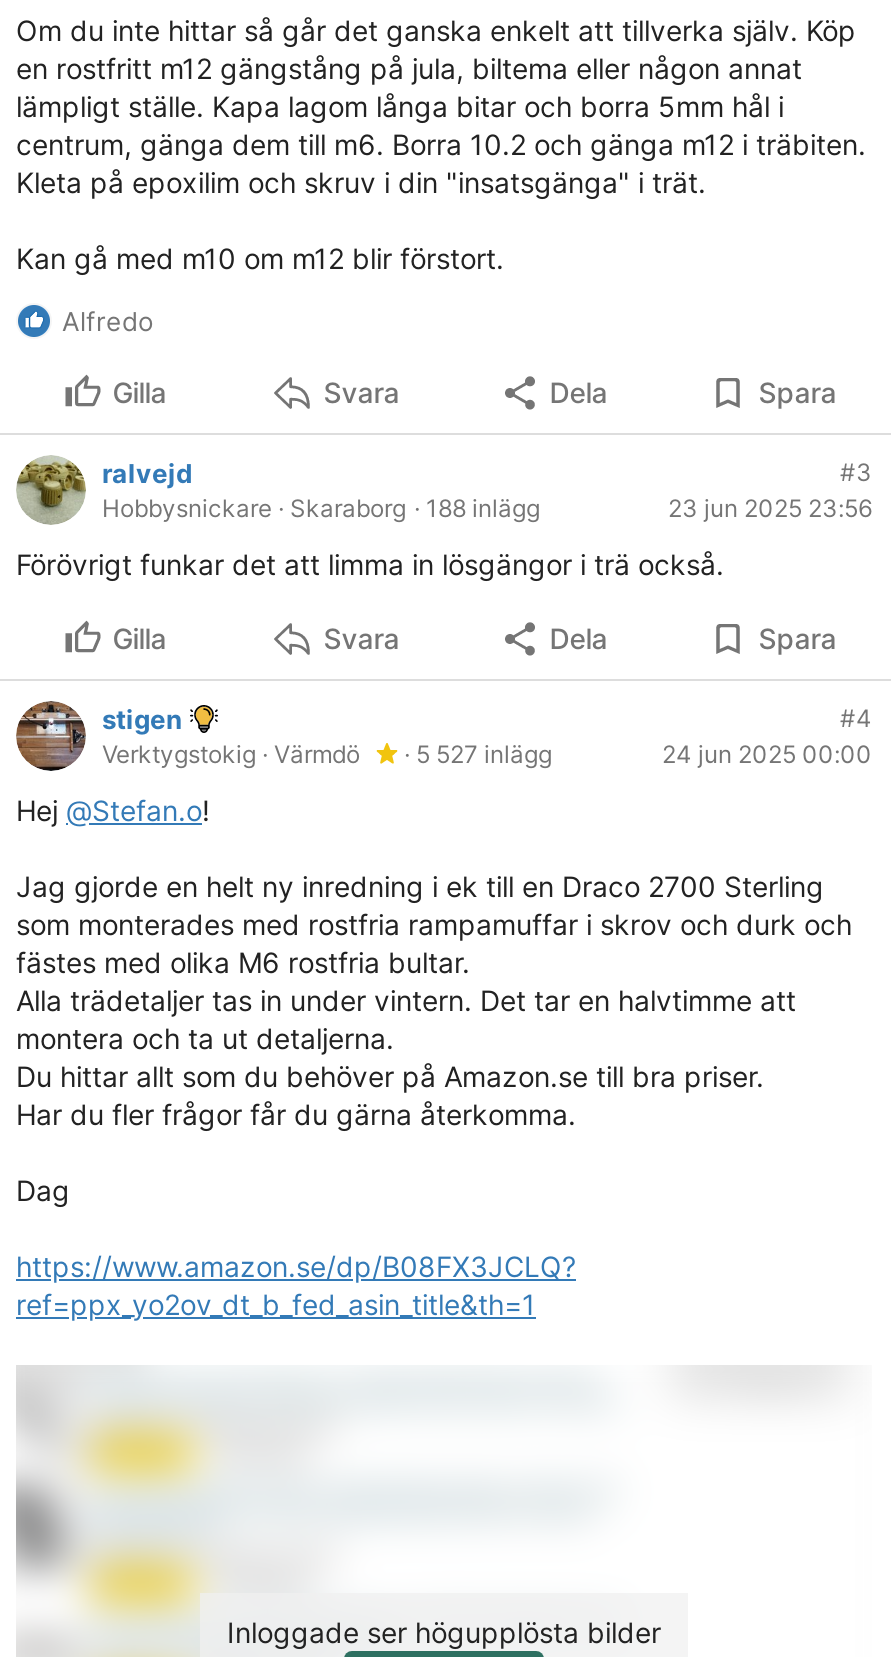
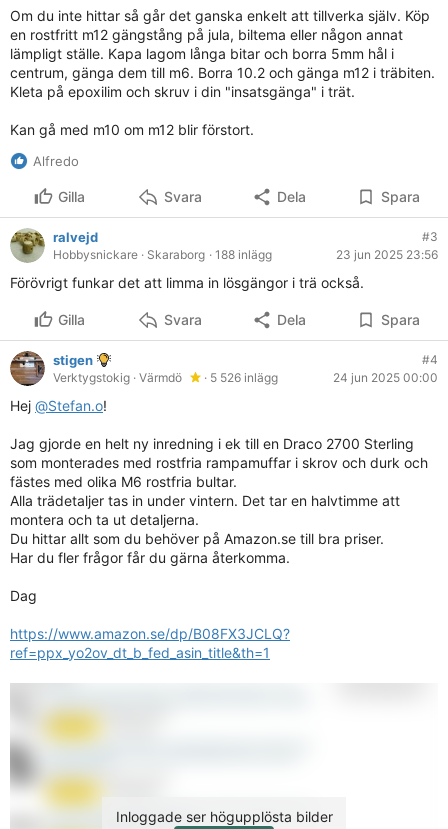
- Verktygstokig · Värmdö · 5 527 inlägg
+ Verktygstokig · Värmdö · 5 526 inlägg
